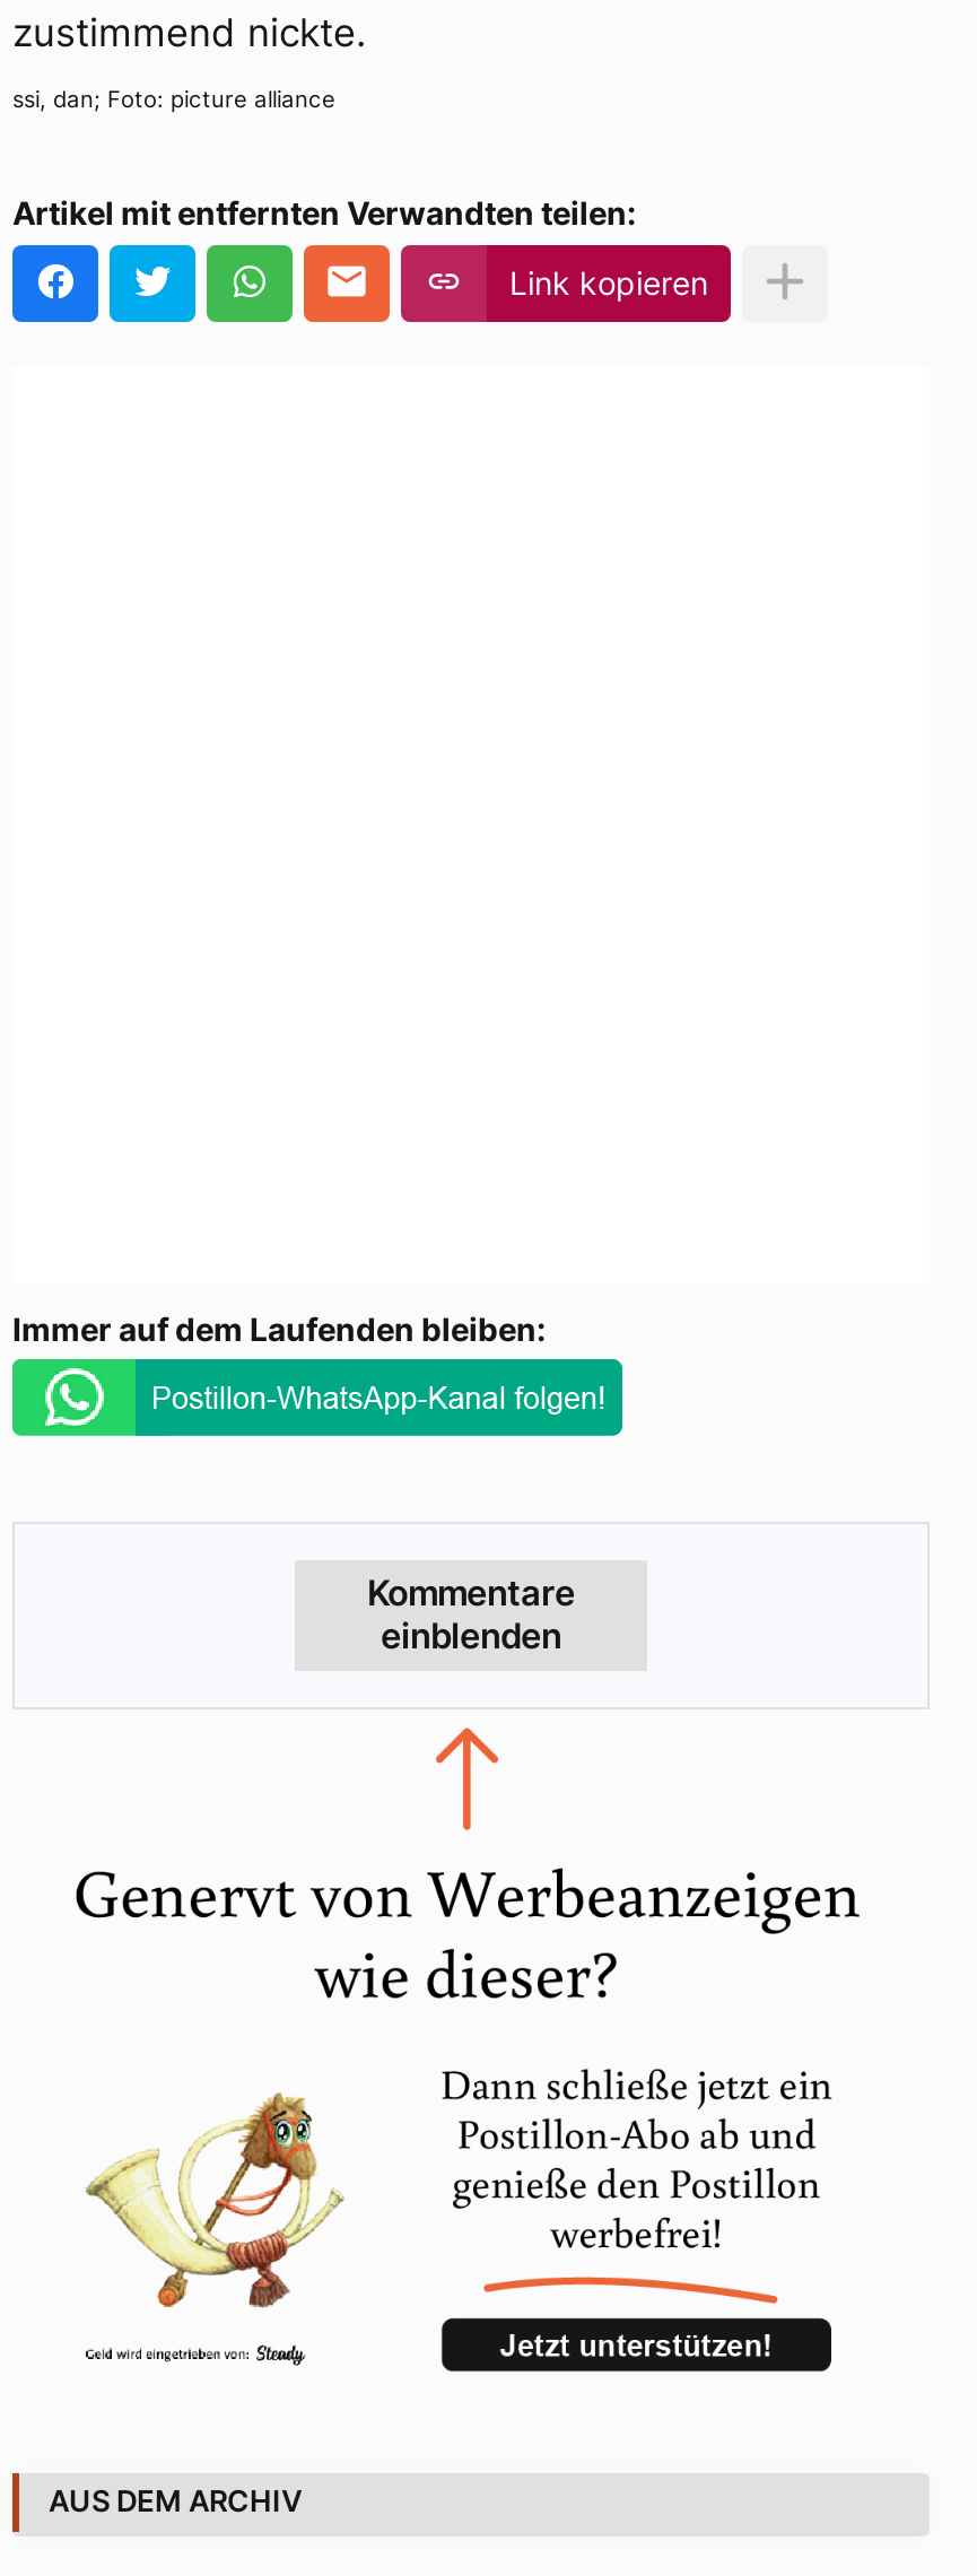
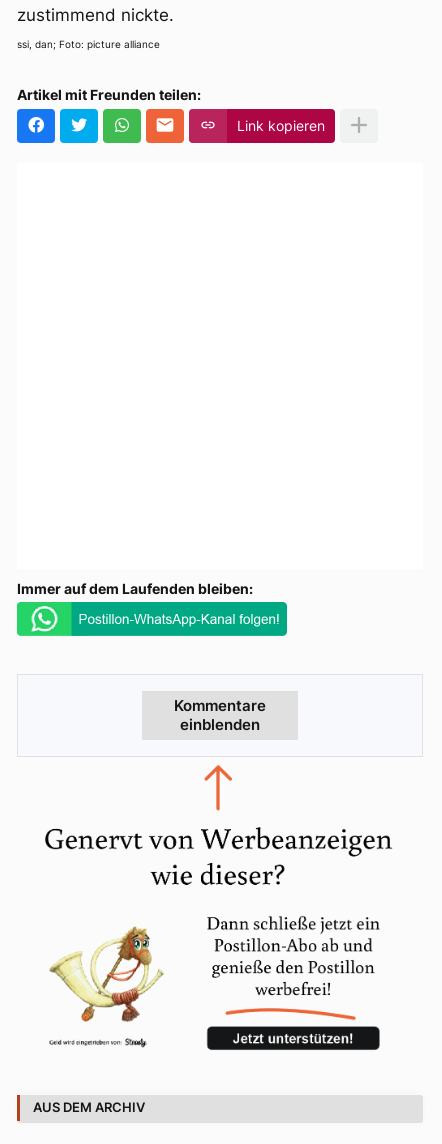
- Artikel mit entfernten Verwandten teilen:
+ Artikel mit Freunden teilen:
